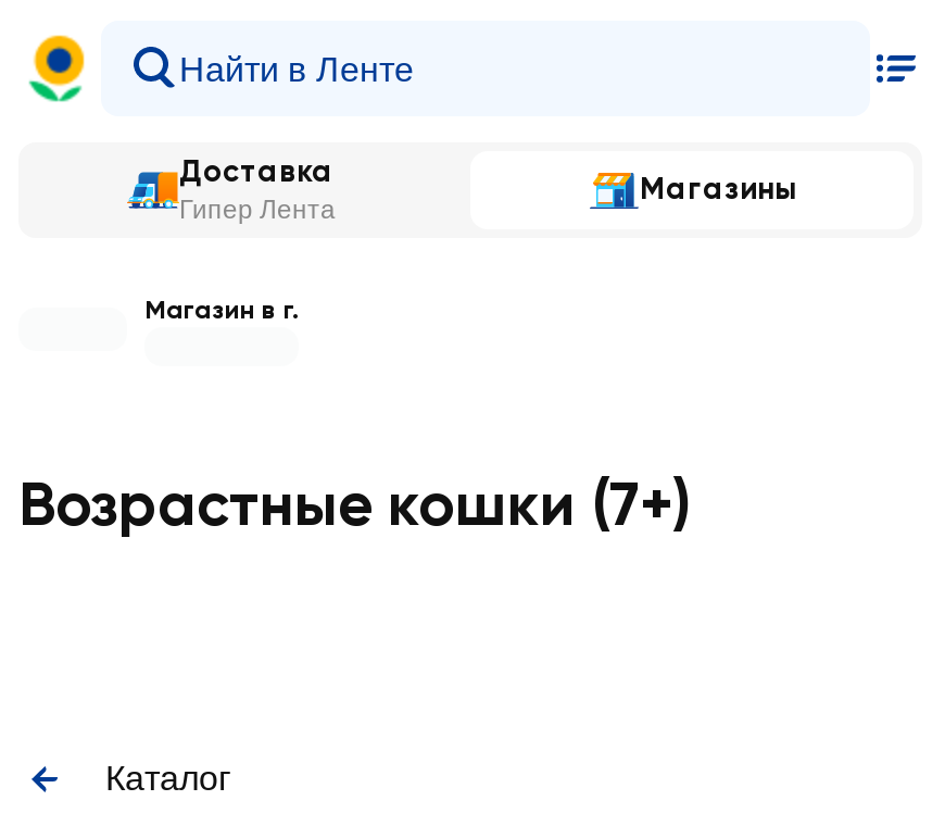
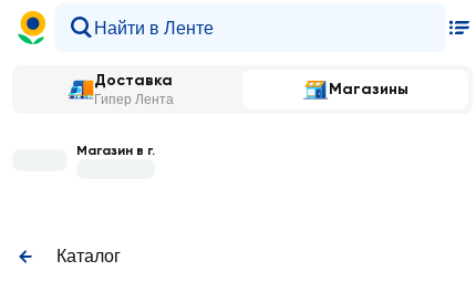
- Возрастные кошки (7+)
